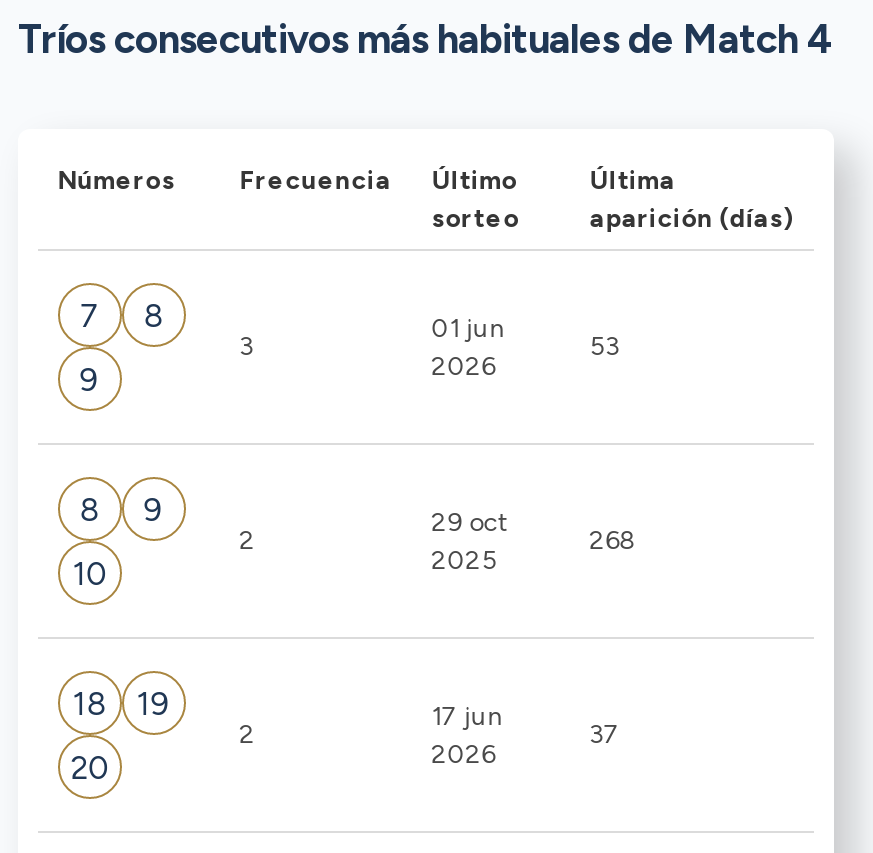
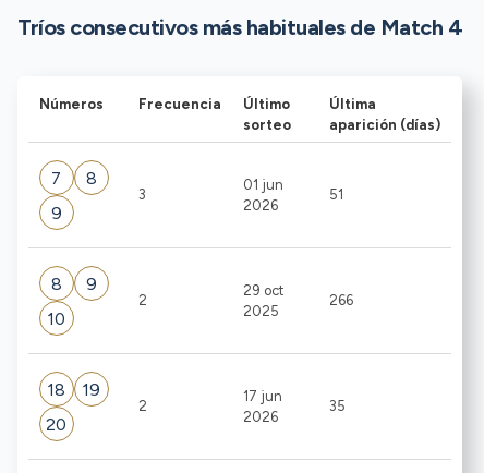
- 53
+ 51

- 268
+ 266

- 37
+ 35
